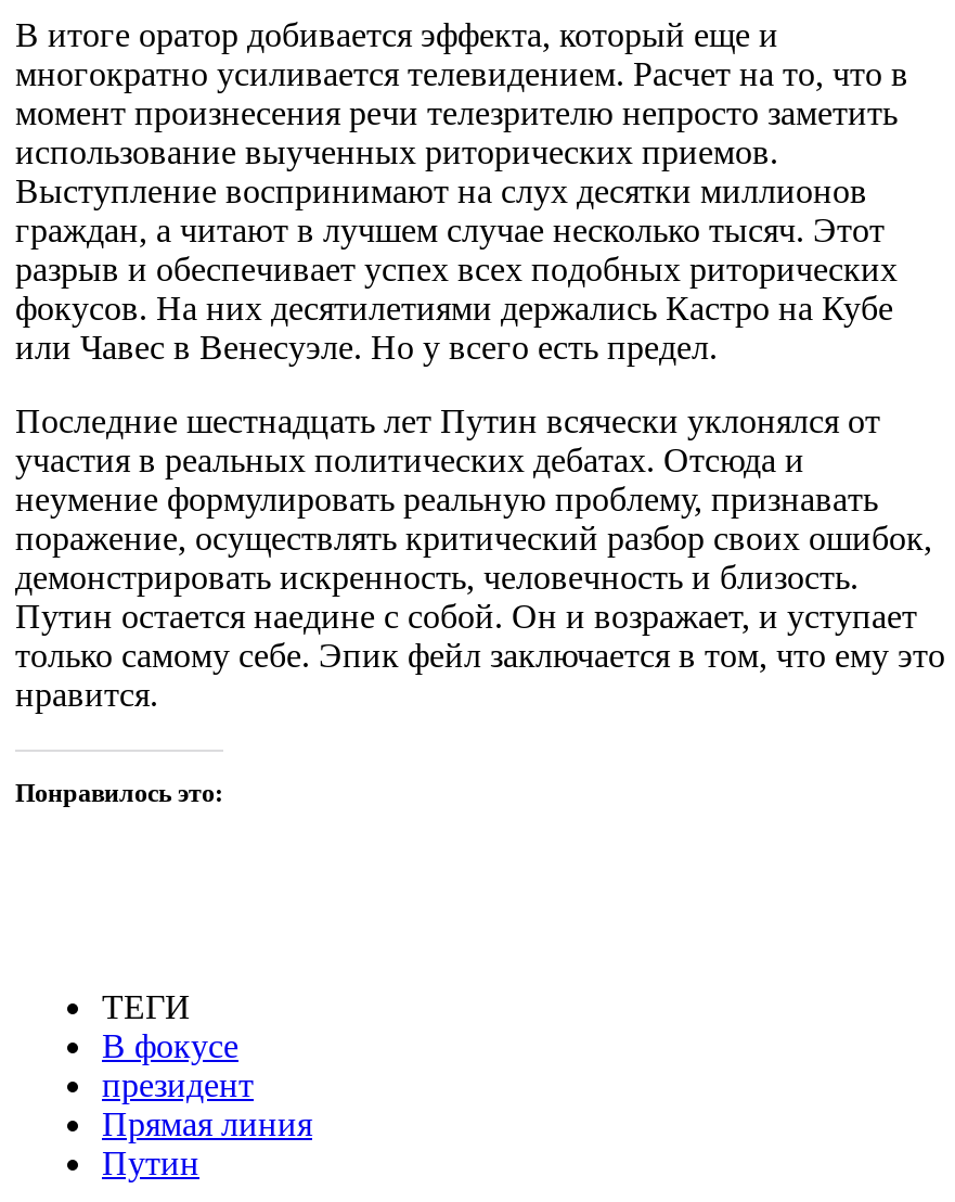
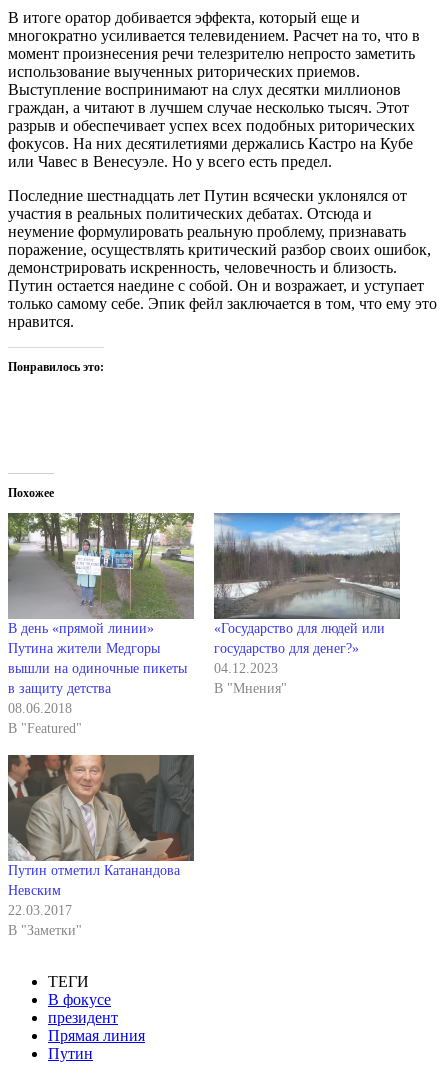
+ [image]
+ В день «прямой линии»
+ Путина жители Медгоры
+ вышли на одиночные пикеты
+ в защиту детства
+ 08.06.2018
+ В "Featured"

+ [image]
+ Путин отметил Катанандова
+ Невским
+ 22.03.2017
+ В "Заметки"

+ Похожее

+ [image]
+ «Государство для людей или
+ государство для денег?»
+ 04.12.2023
+ В "Мнения"
